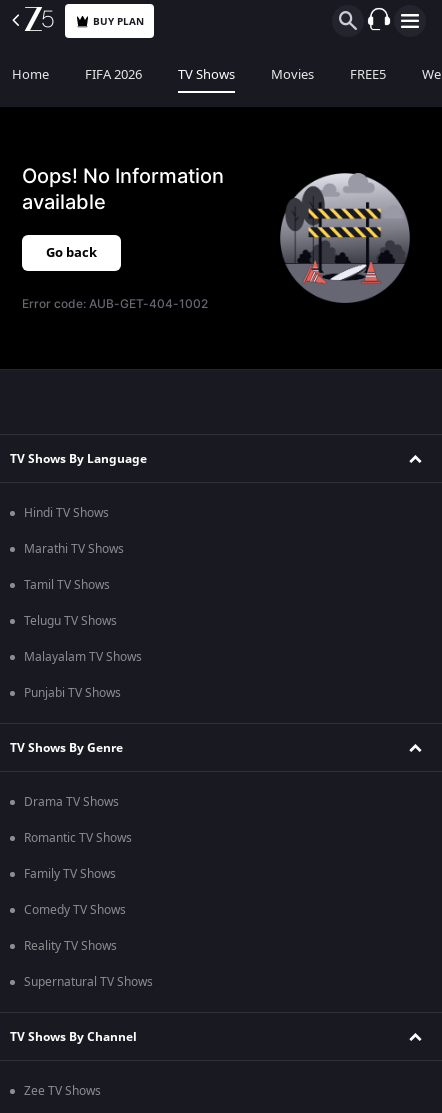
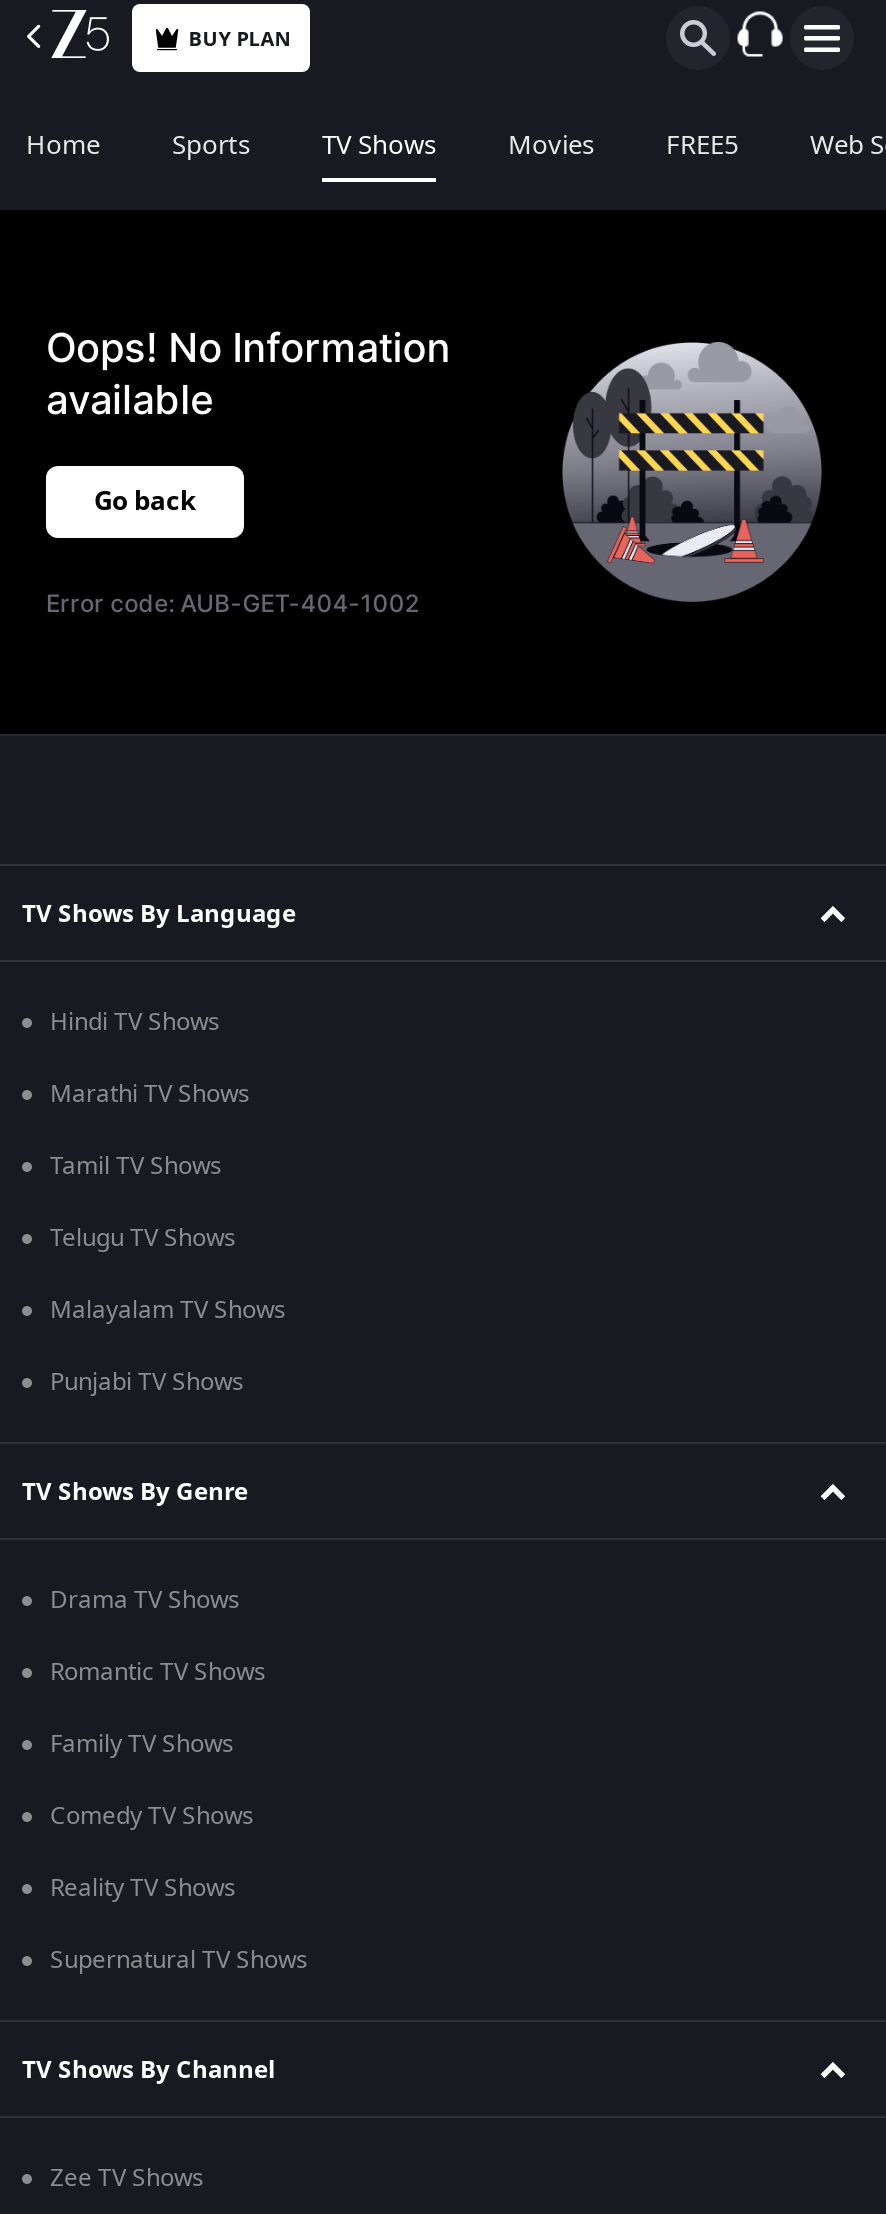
- FIFA 2026
+ Sports
